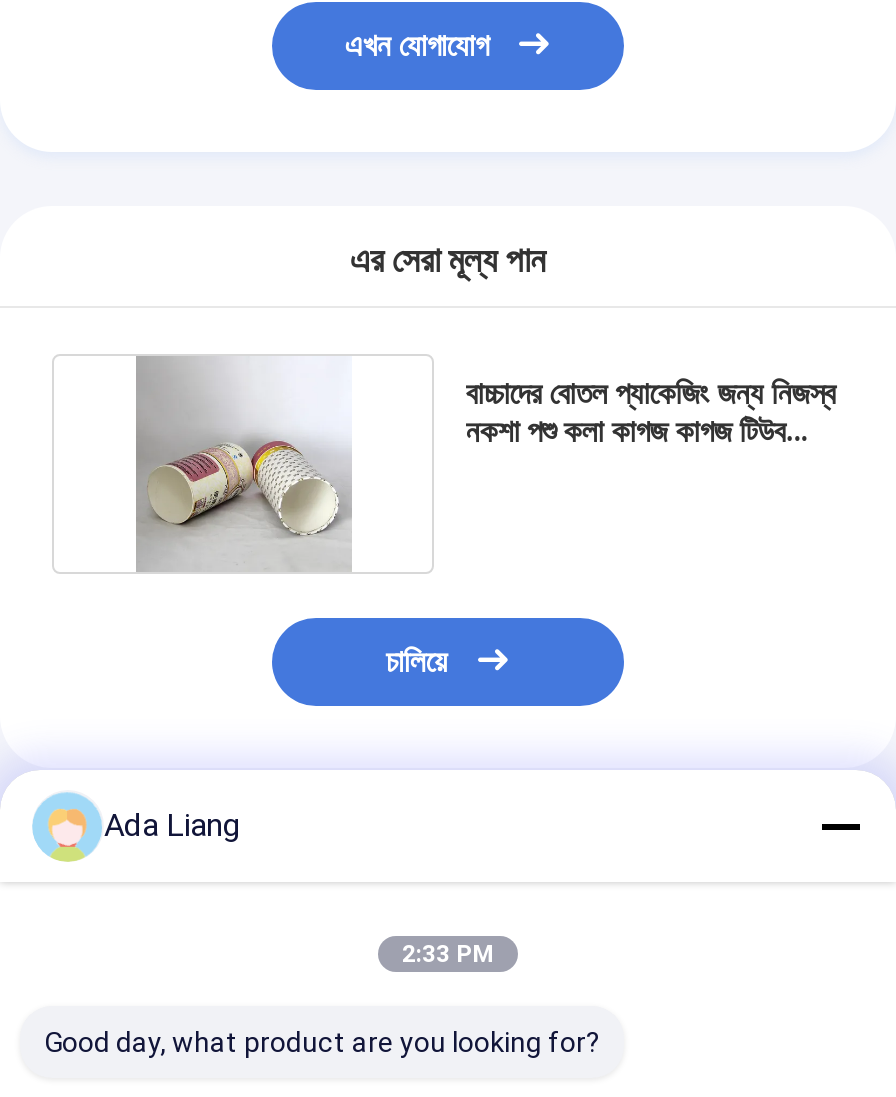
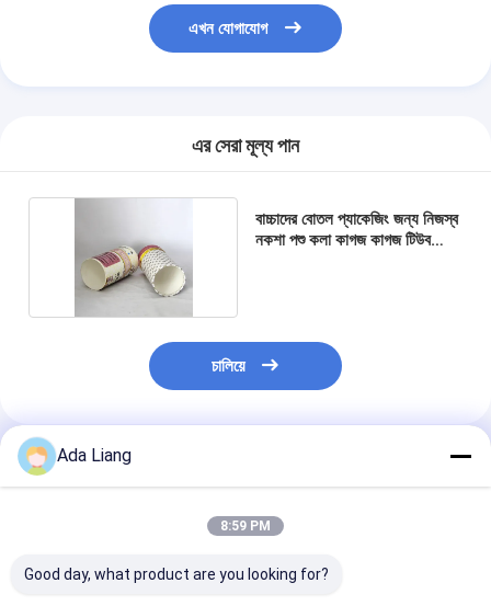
- 2:33 PM
+ 8:59 PM
